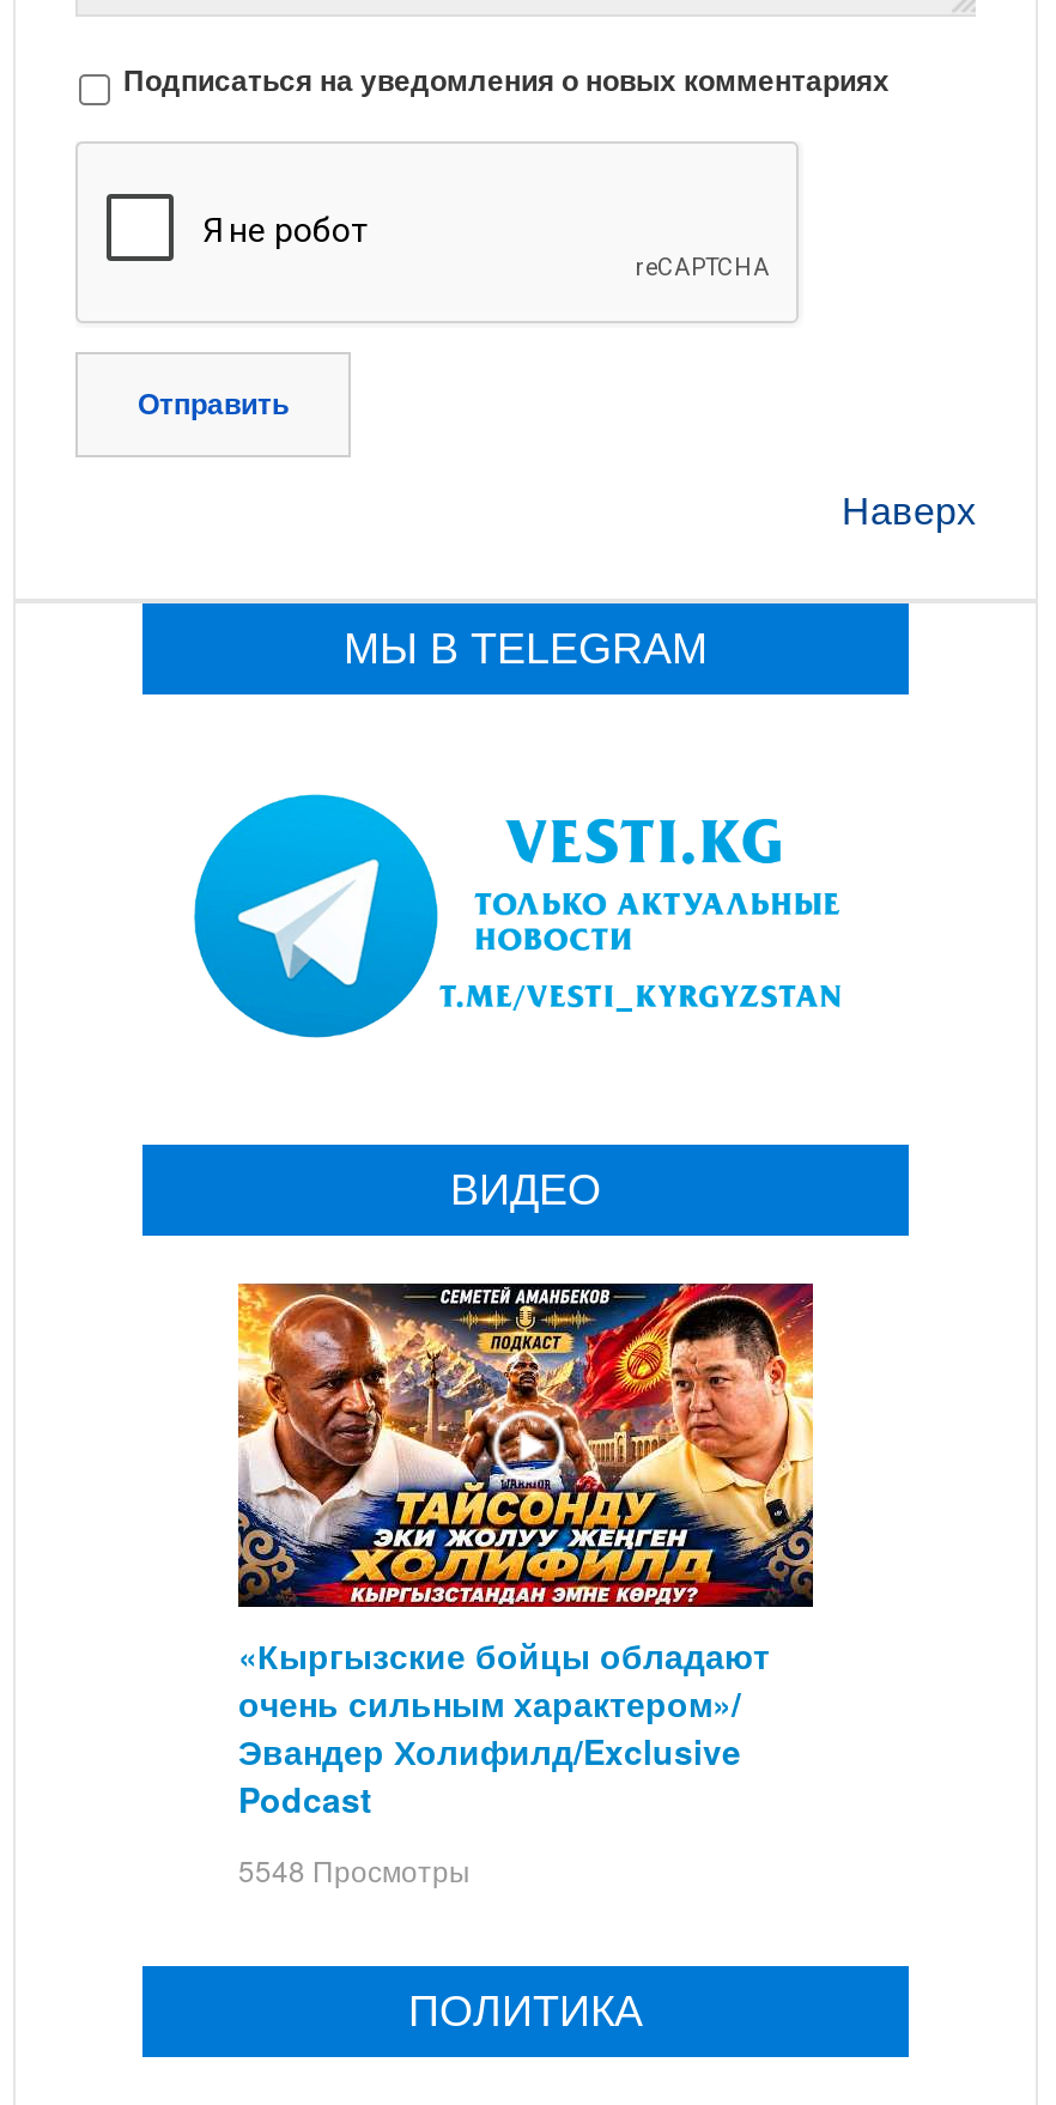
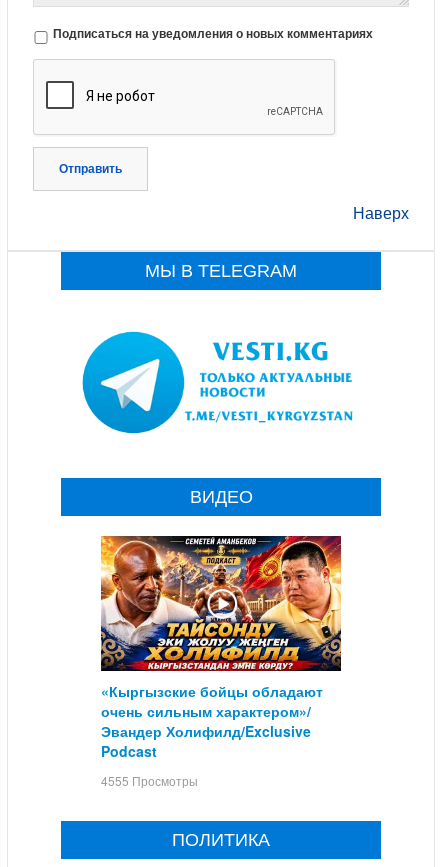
- 5548 Просмотры
+ 4555 Просмотры
